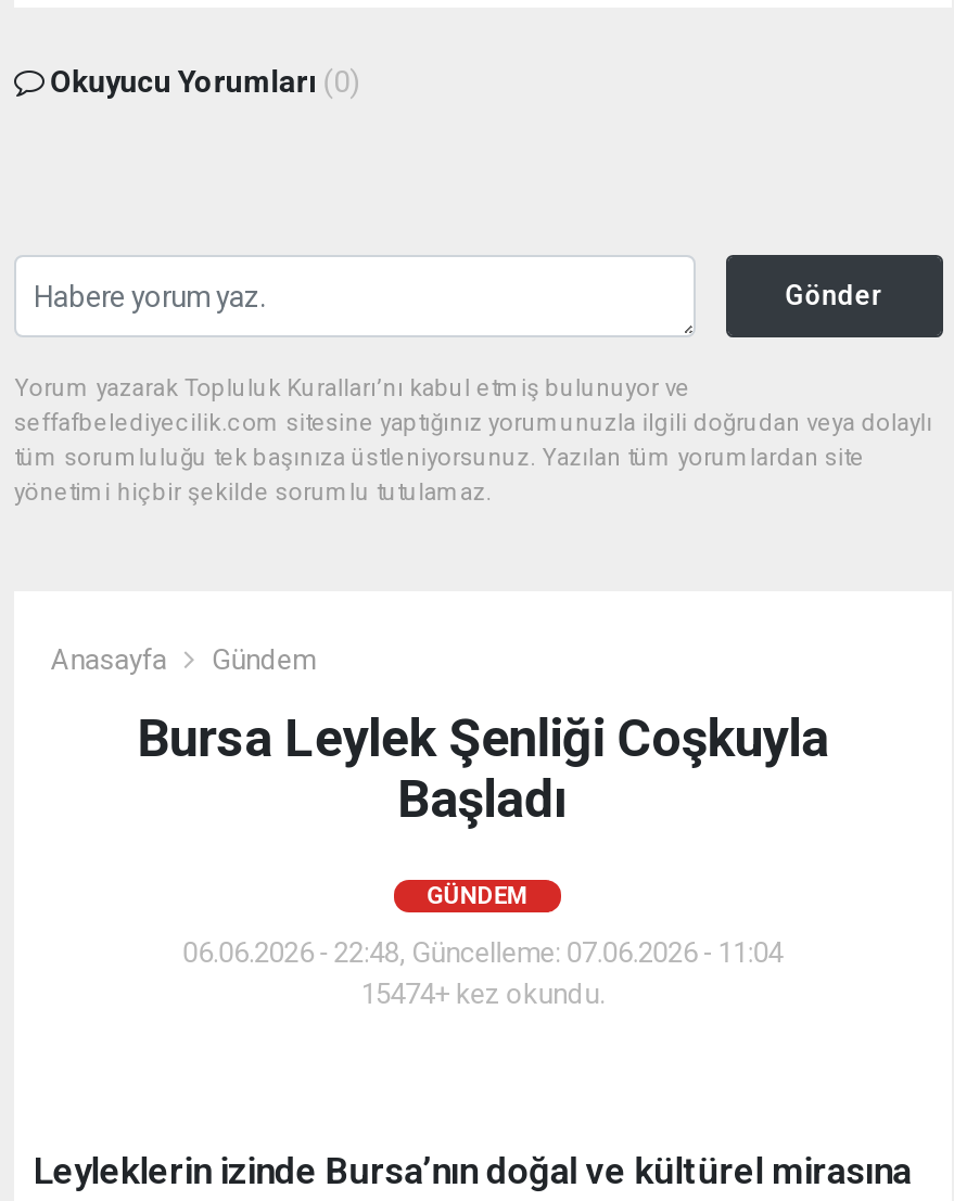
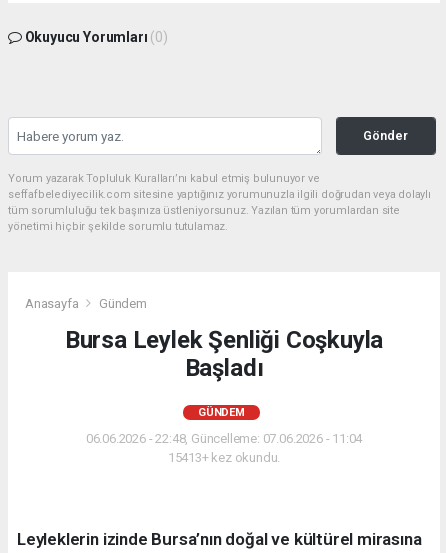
- 15474+ kez okundu.
+ 15413+ kez okundu.
